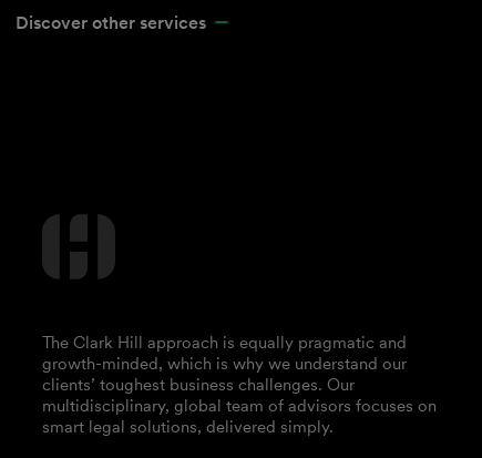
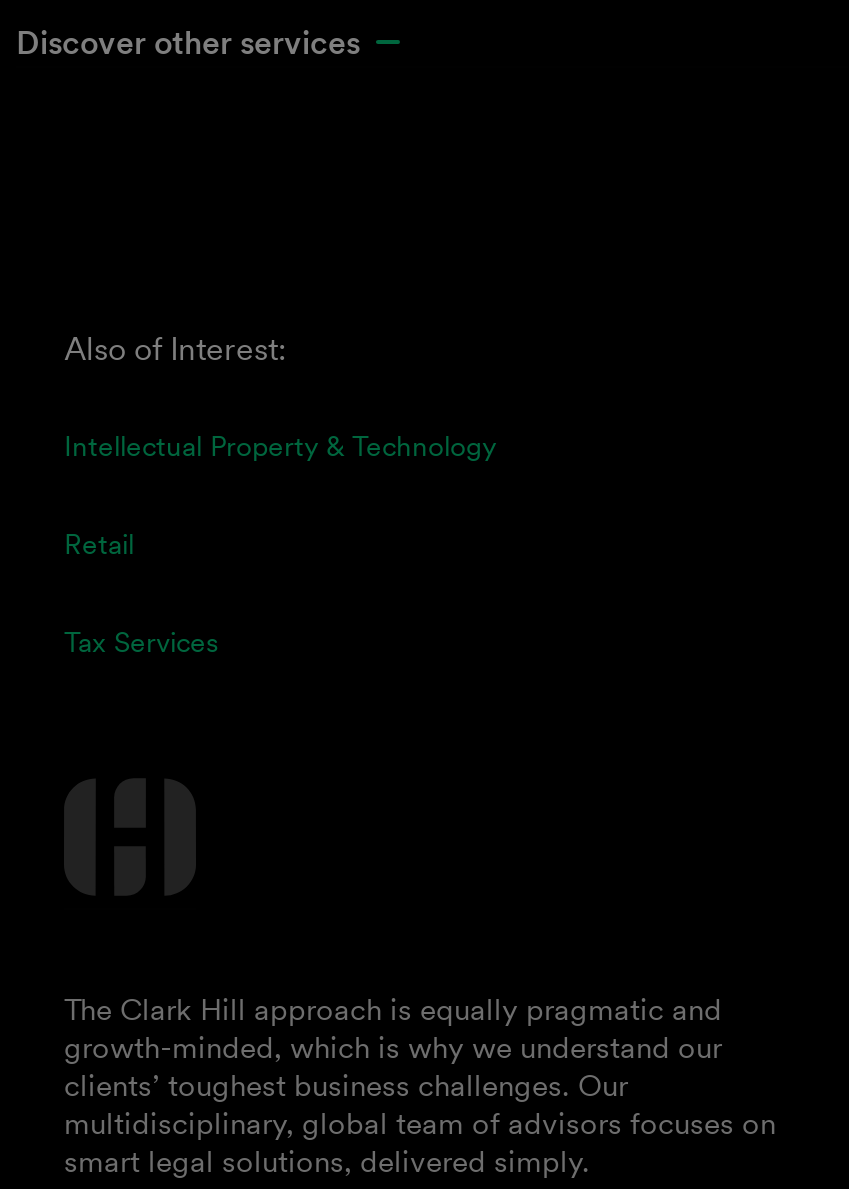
+ Also of Interest:
+ Intellectual Property & Technology
+ Retail
+ Tax Services
